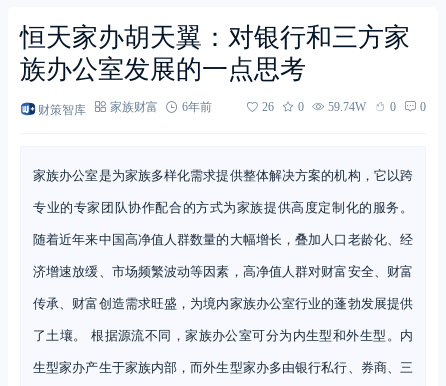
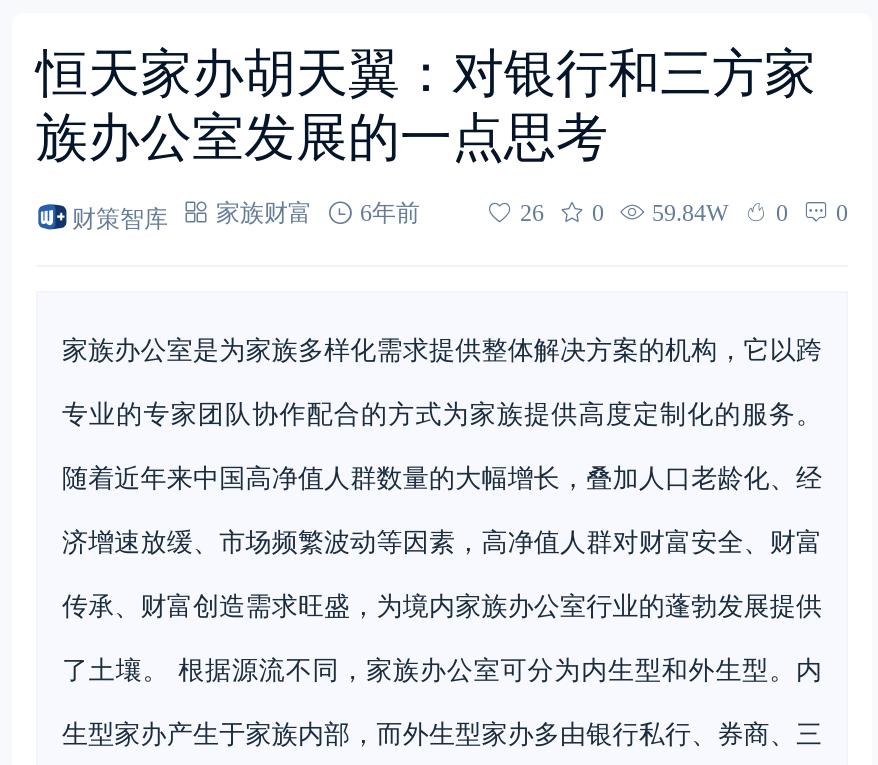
- 26 0 59.74W 0 0
+ 26 0 59.84W 0 0
